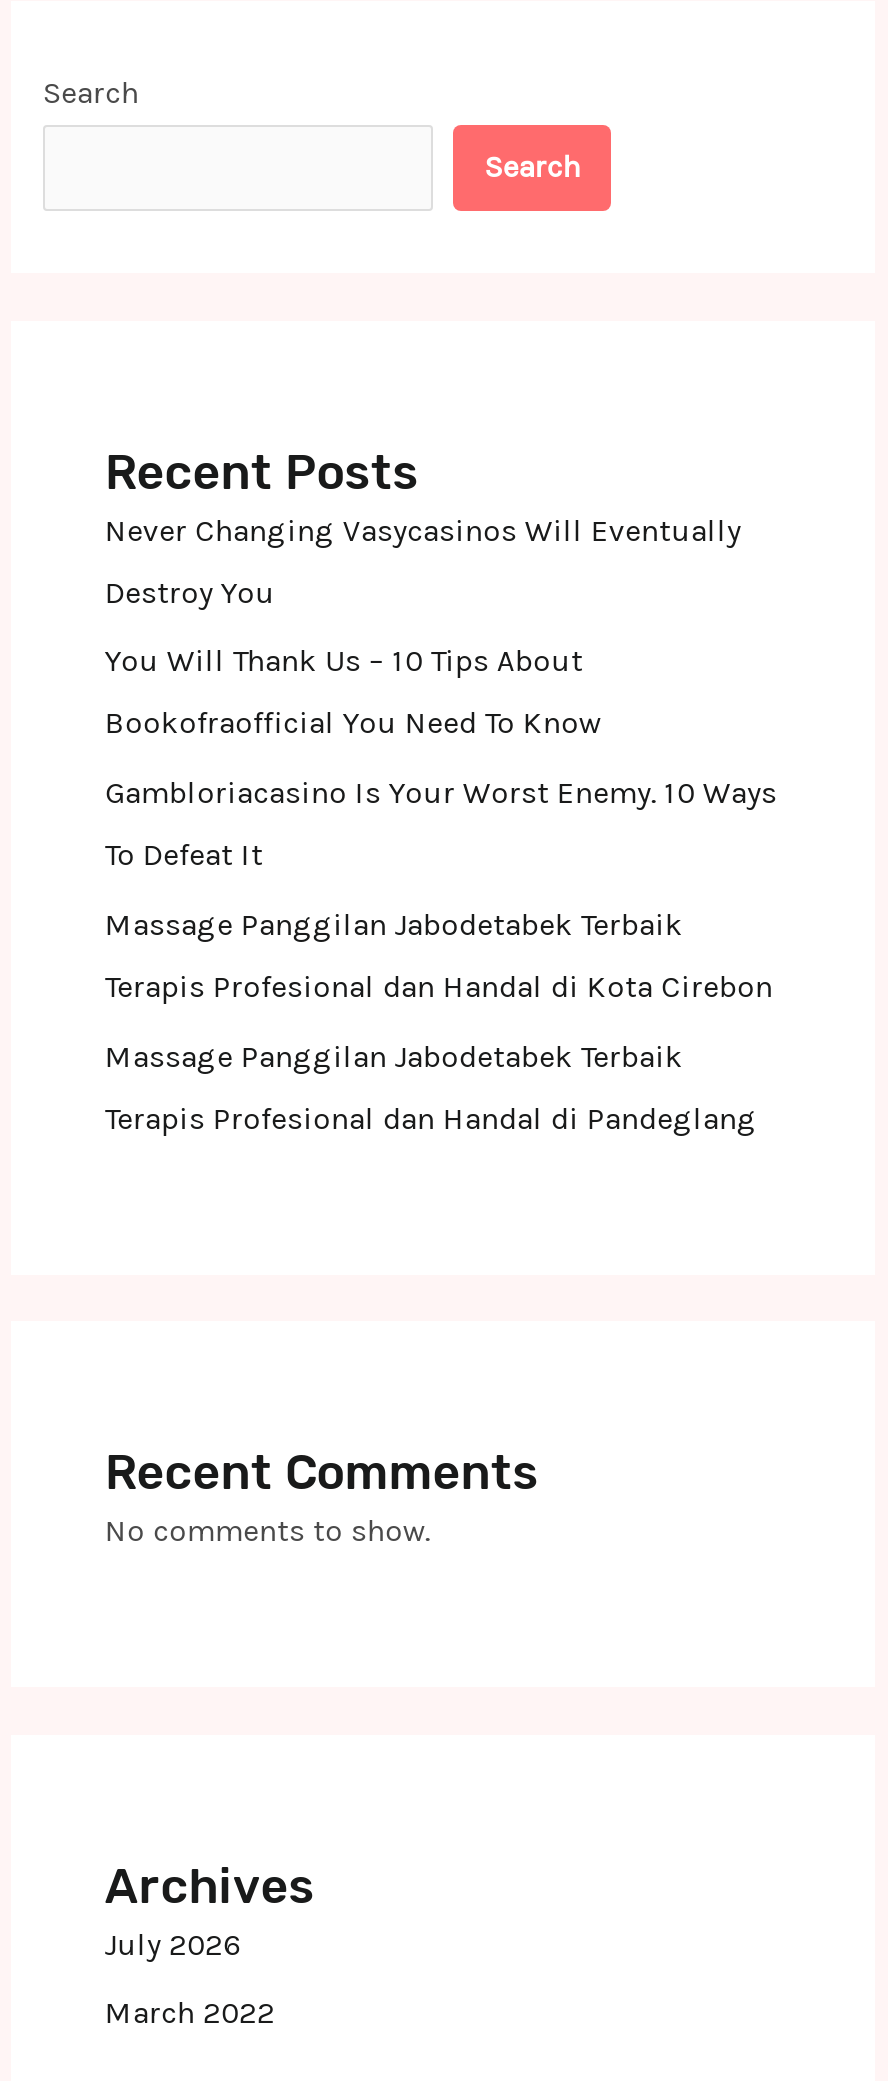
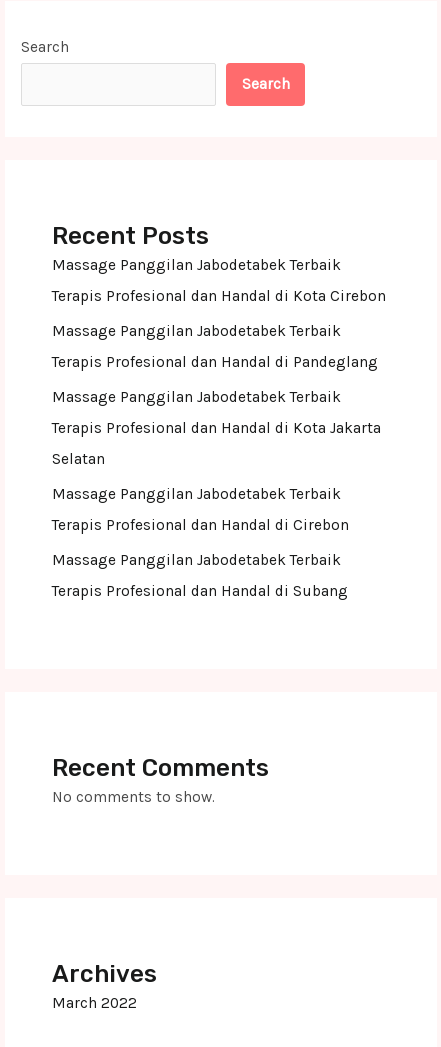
- Never Changing Vasycasinos Will Eventually
- Destroy You
- You Will Thank Us – 10 Tips About
- Bookofraofficial You Need To Know
- Gambloriacasino Is Your Worst Enemy. 10 Ways
- To Defeat It

moved up: Massage Panggilan Jabodetabek Terbaik | Terapis Profesional dan Handal di Kota Cirebon | Massage Panggilan Jabodetabek Terbaik | Terapis Profesional dan Handal di Pandeglang

+ Massage Panggilan Jabodetabek Terbaik
+ Terapis Profesional dan Handal di Kota Jakarta
+ Selatan
+ Massage Panggilan Jabodetabek Terbaik
+ Terapis Profesional dan Handal di Cirebon
+ Massage Panggilan Jabodetabek Terbaik
+ Terapis Profesional dan Handal di Subang

moved down: Recent Comments | No comments to show. | Archives

- July 2026
